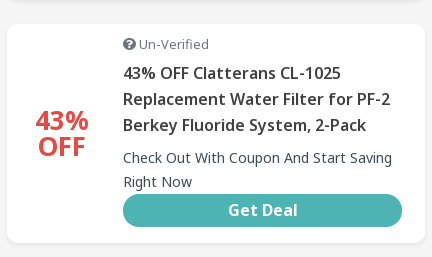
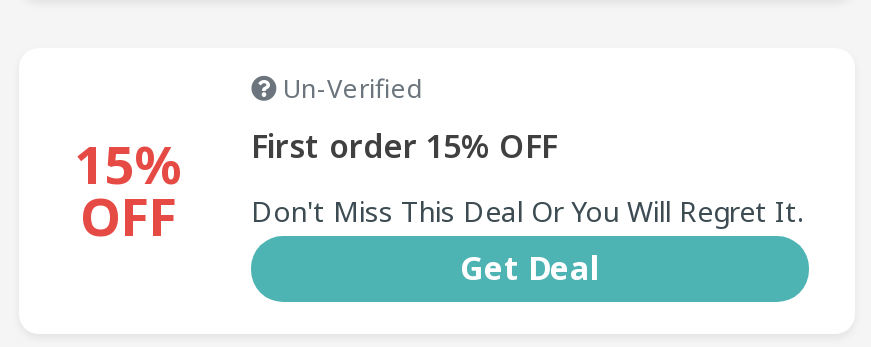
- 43% OFF Clatterans CL-1025
- Replacement Water Filter for PF-2
- Berkey Fluoride System, 2-Pack
+ First order 15% OFF

- 43%
+ 15%

- Check Out With Coupon And Start Saving
- Right Now
+ Don't Miss This Deal Or You Will Regret It.
